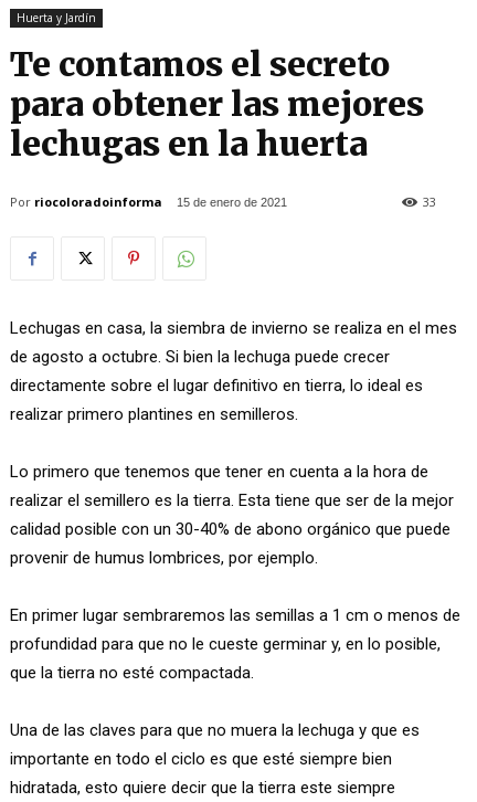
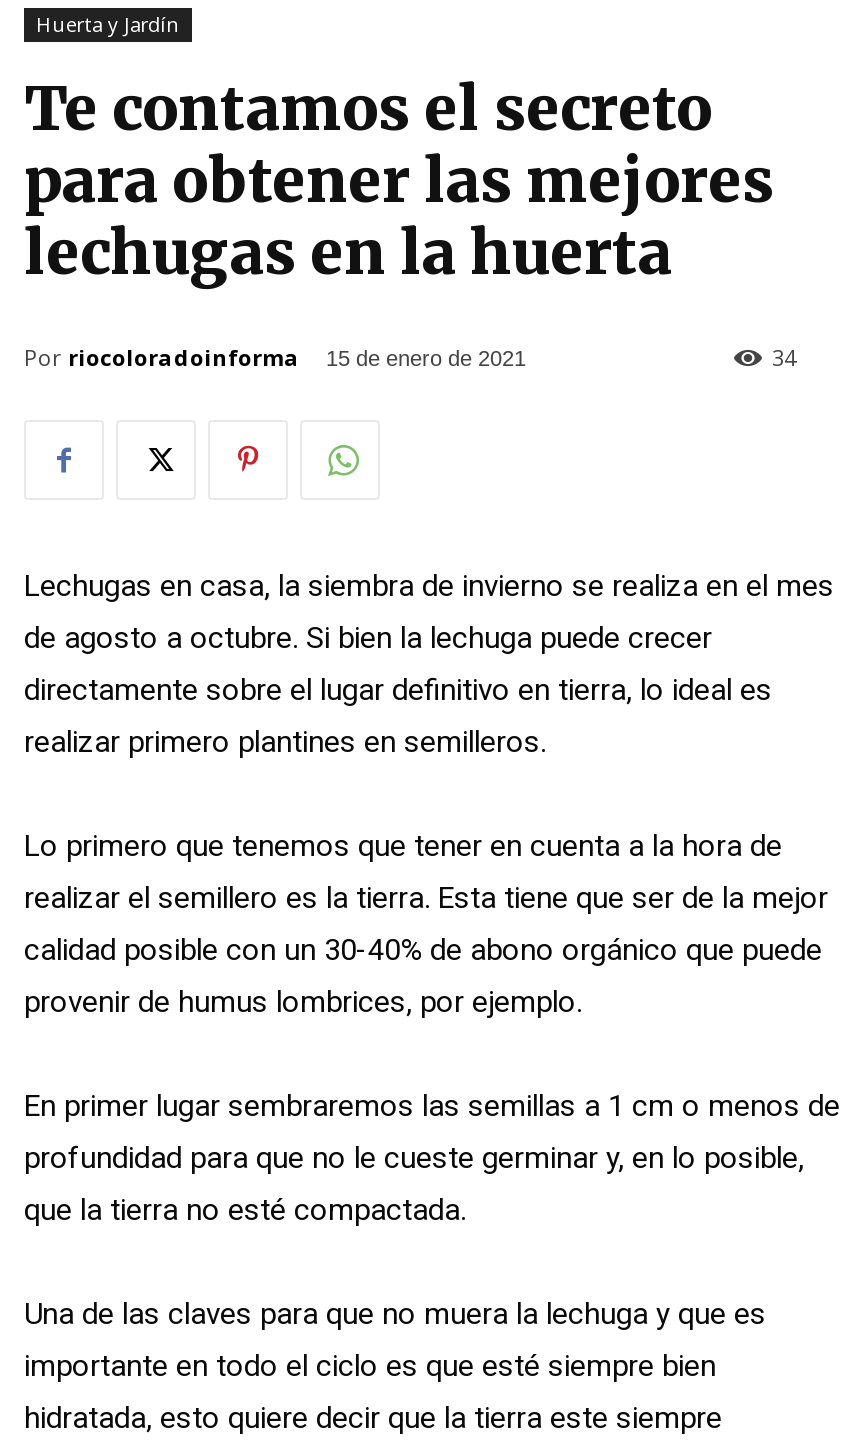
- 33
+ 34
